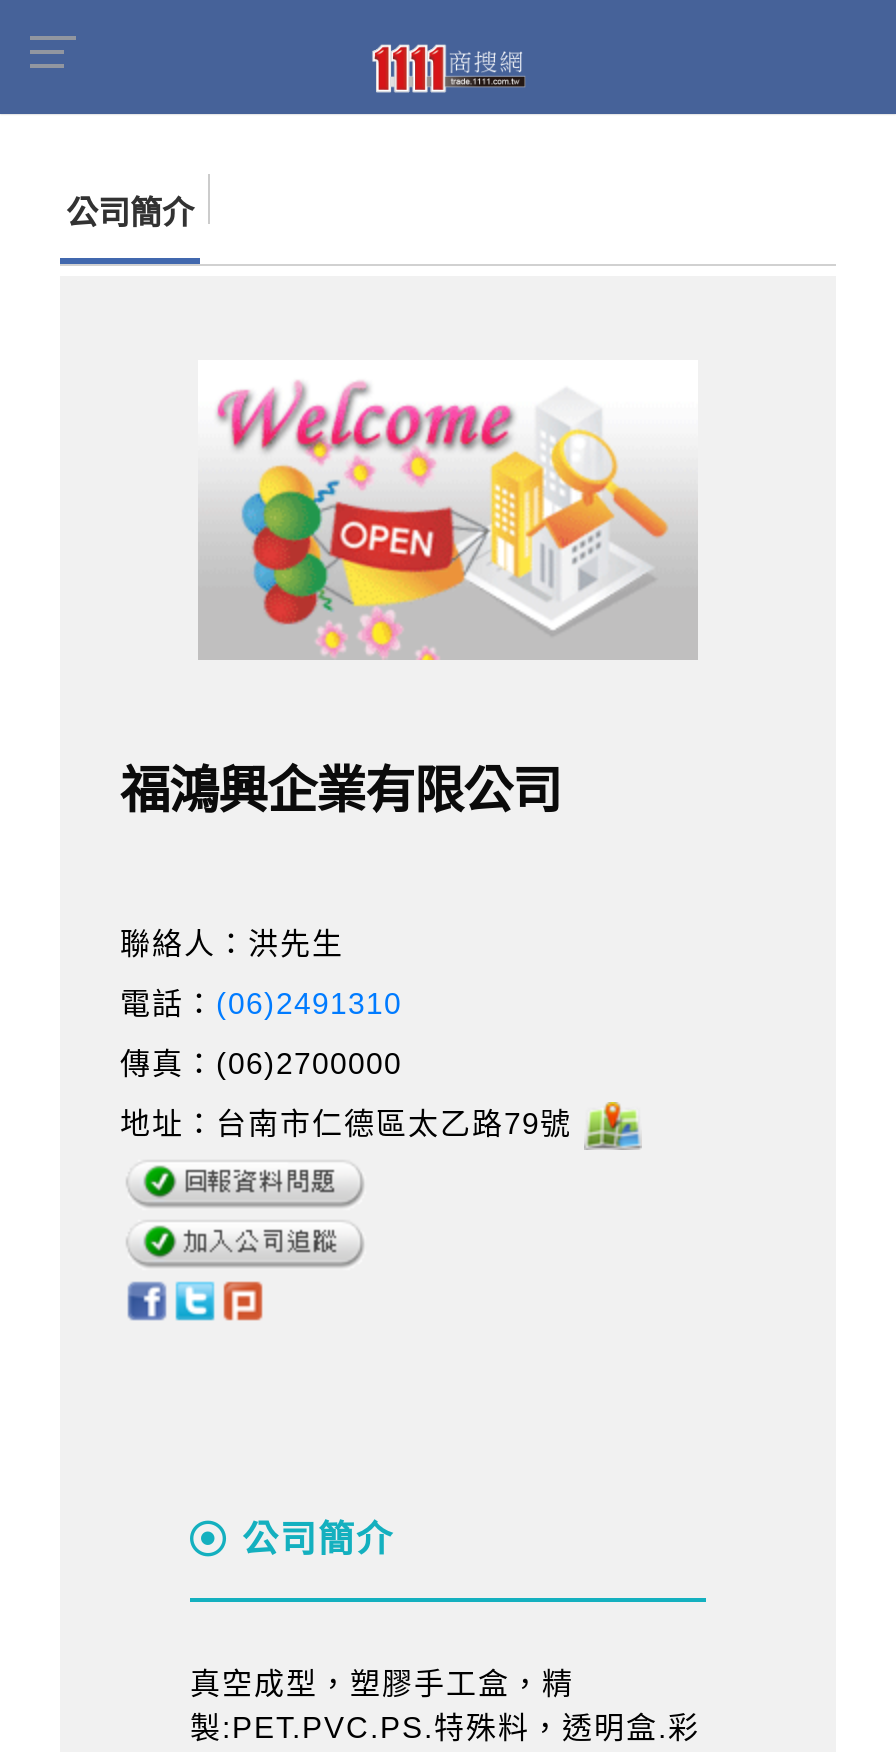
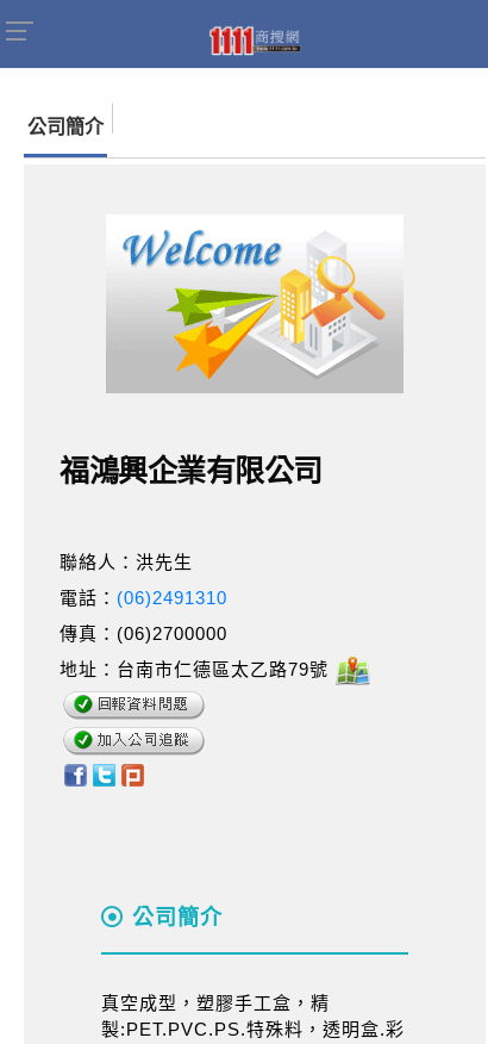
- [image]
+ [image]
